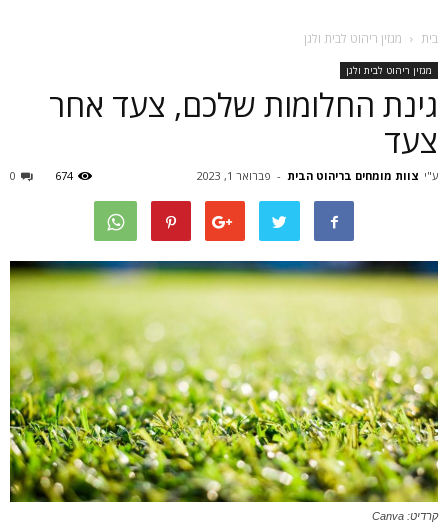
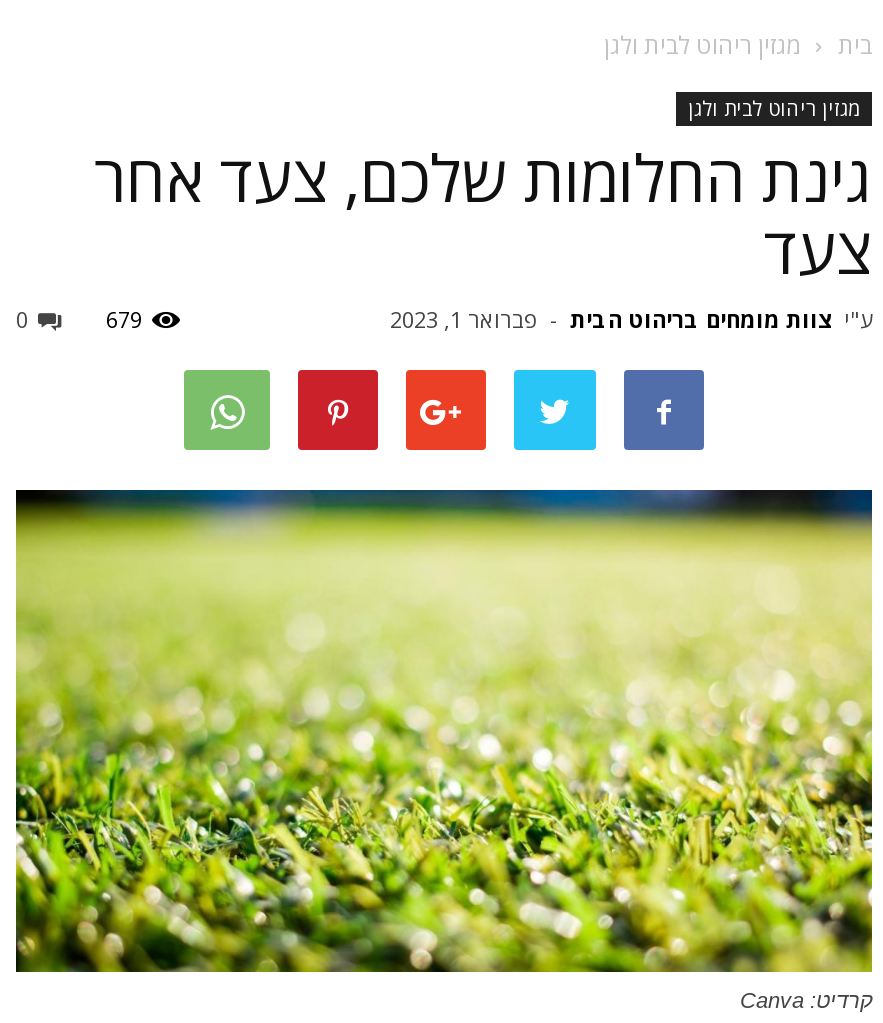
- 674
+ 679
